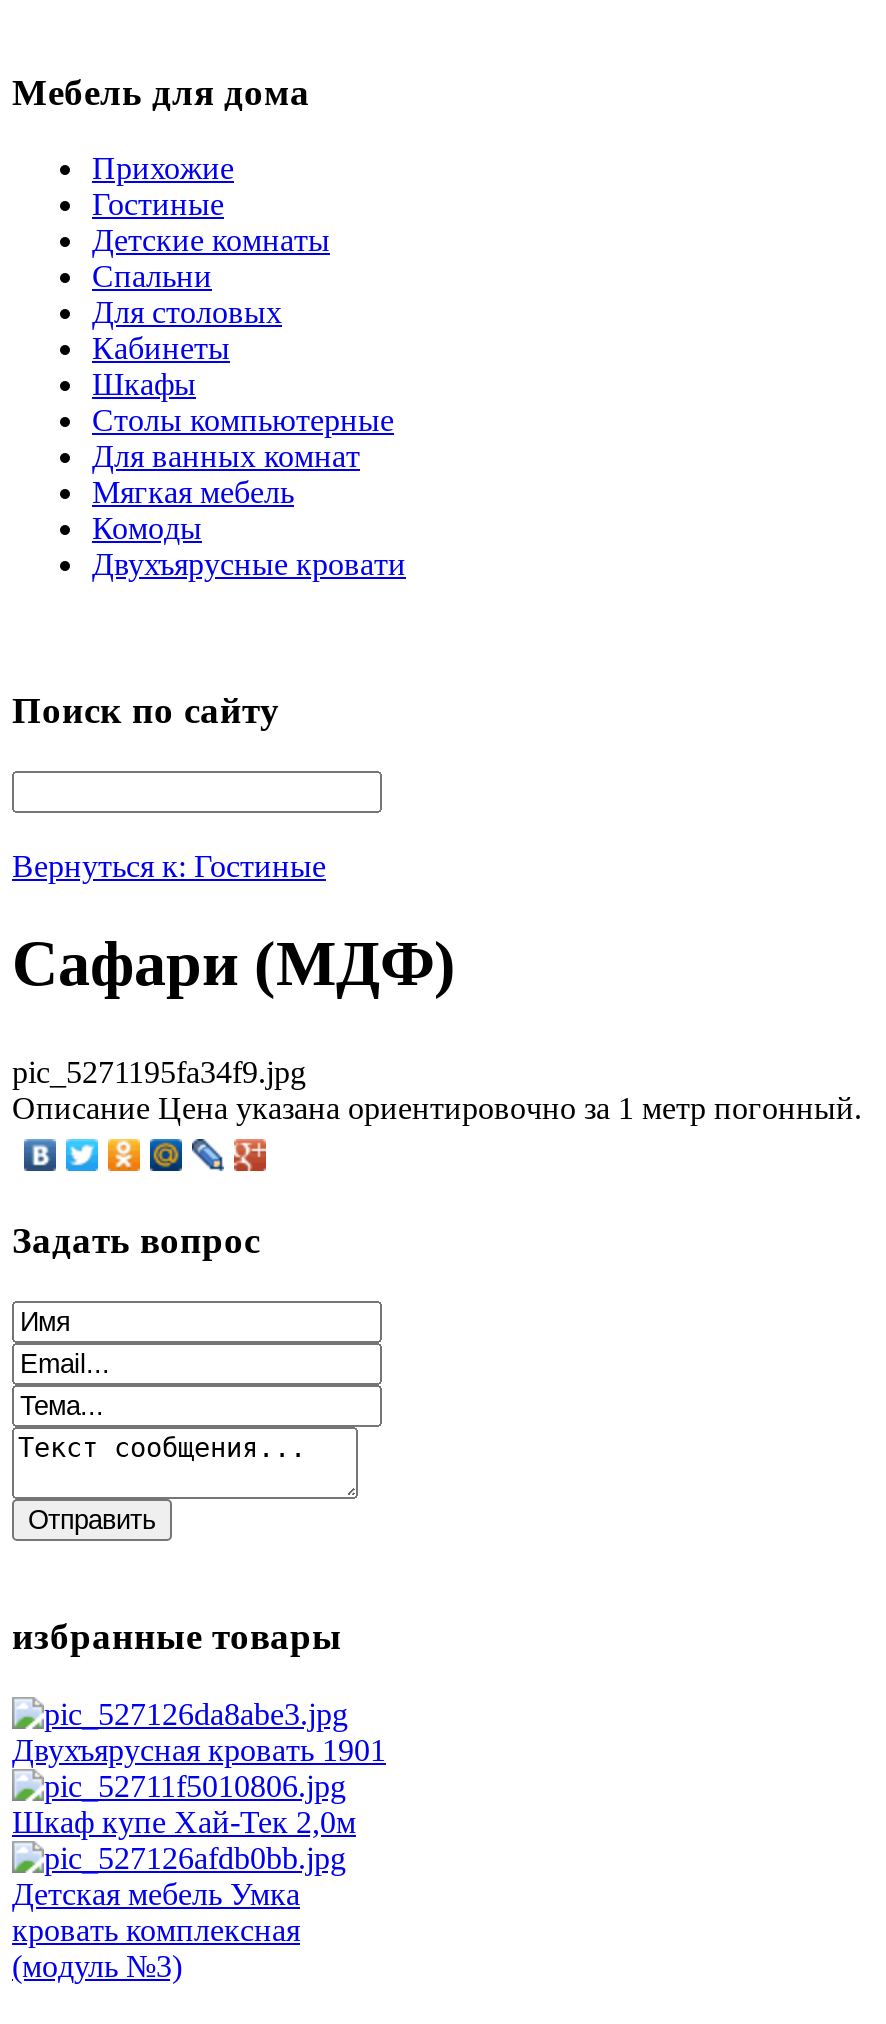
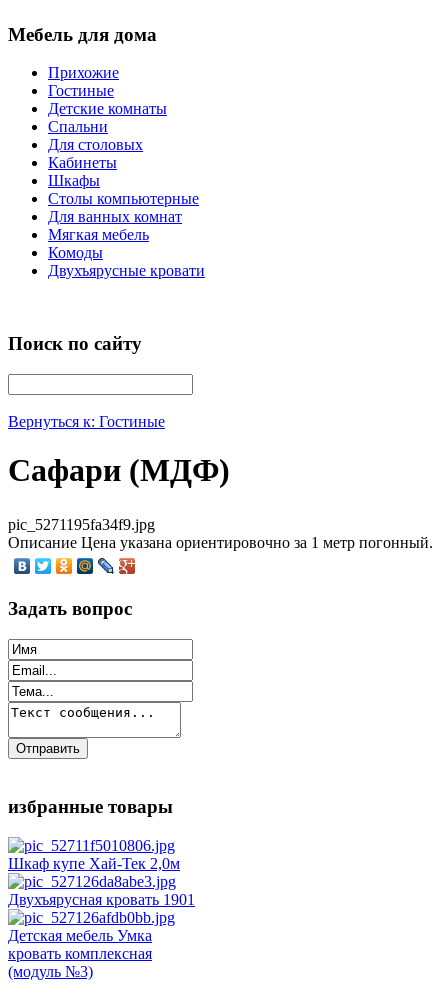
moved down: Двухъярусная кровать 1901

moved up: Шкаф купе Хай-Тек 2,0м
